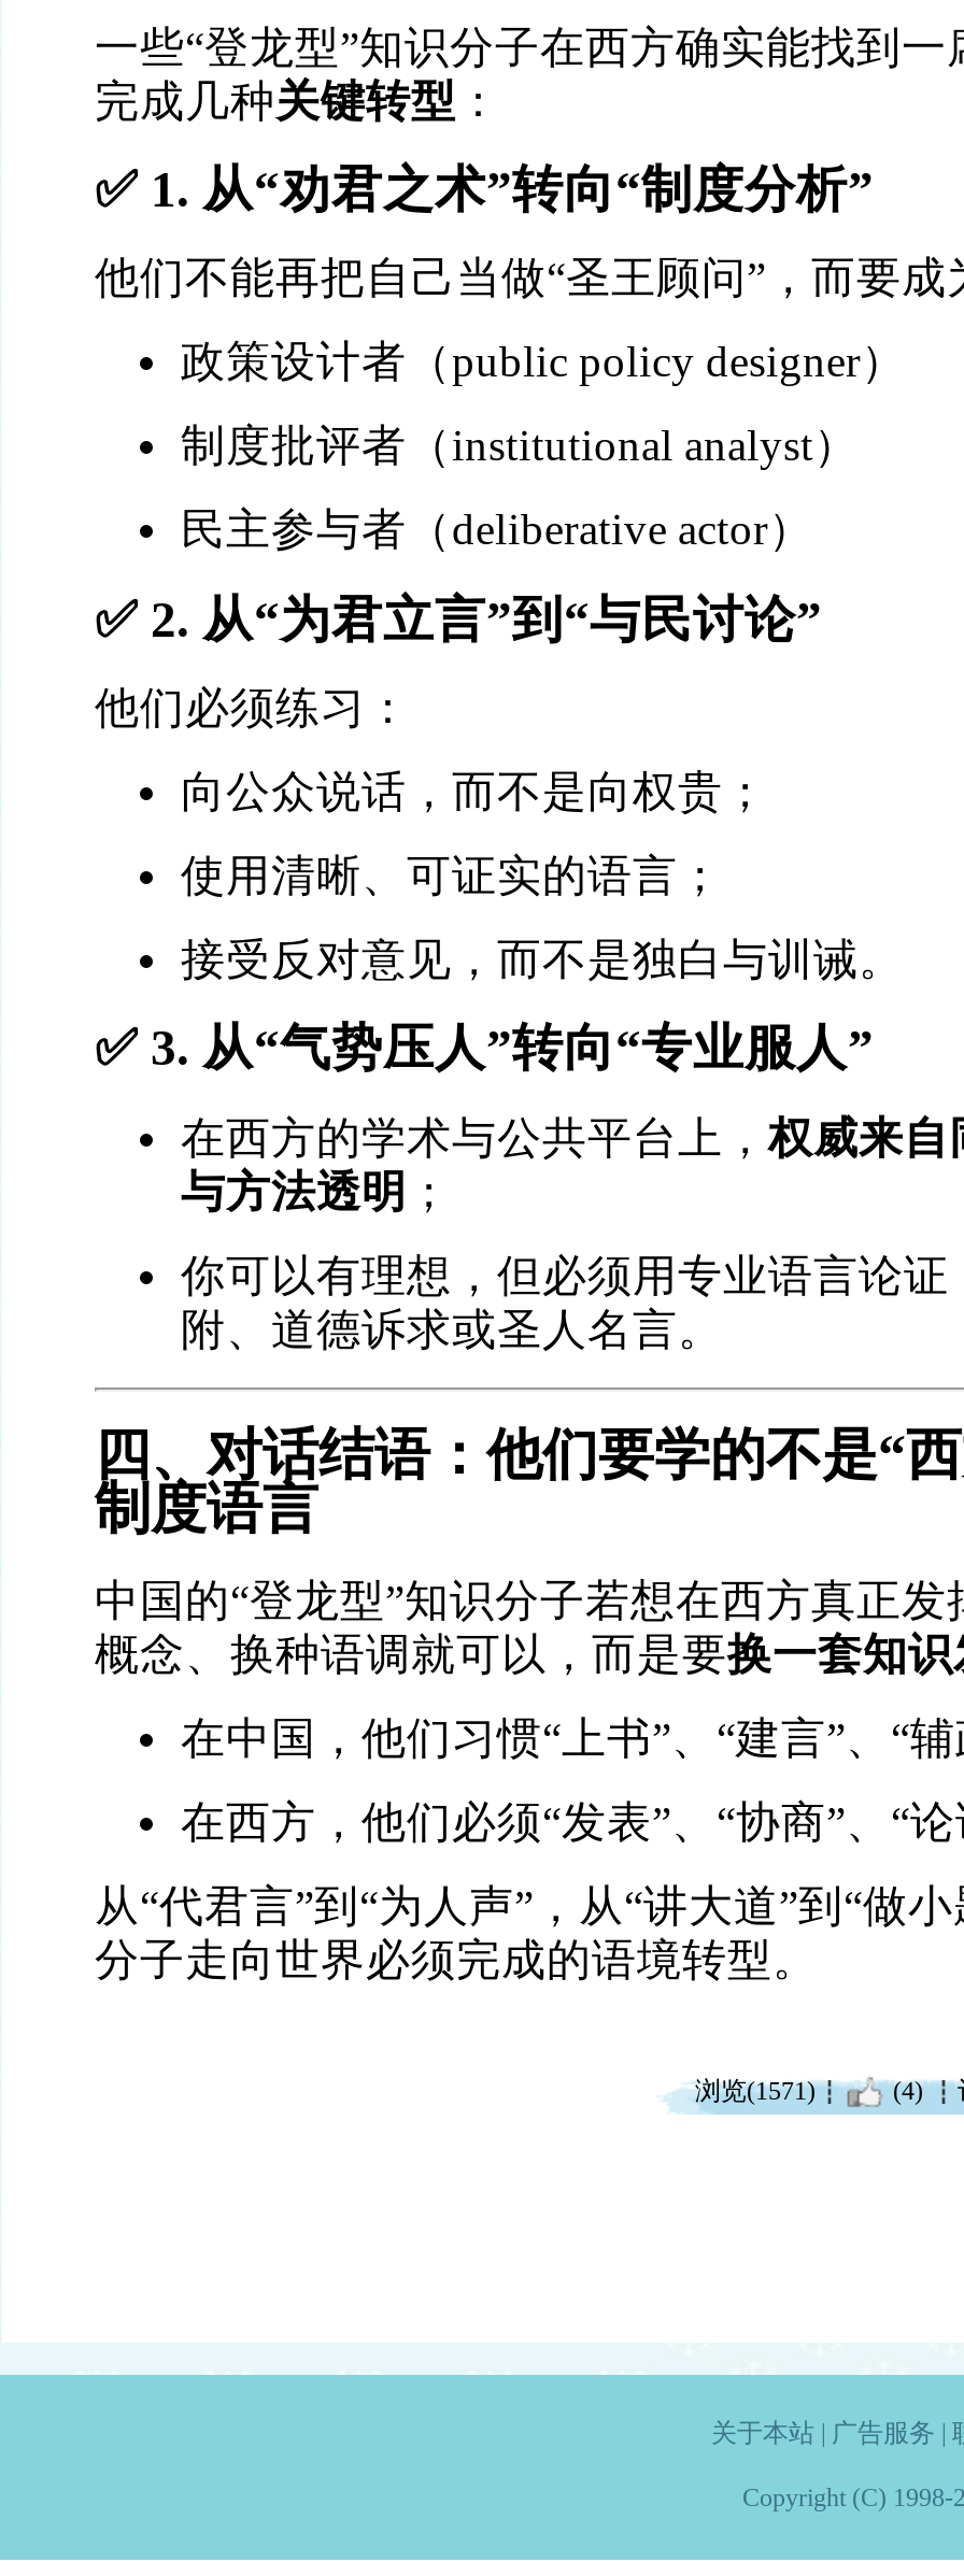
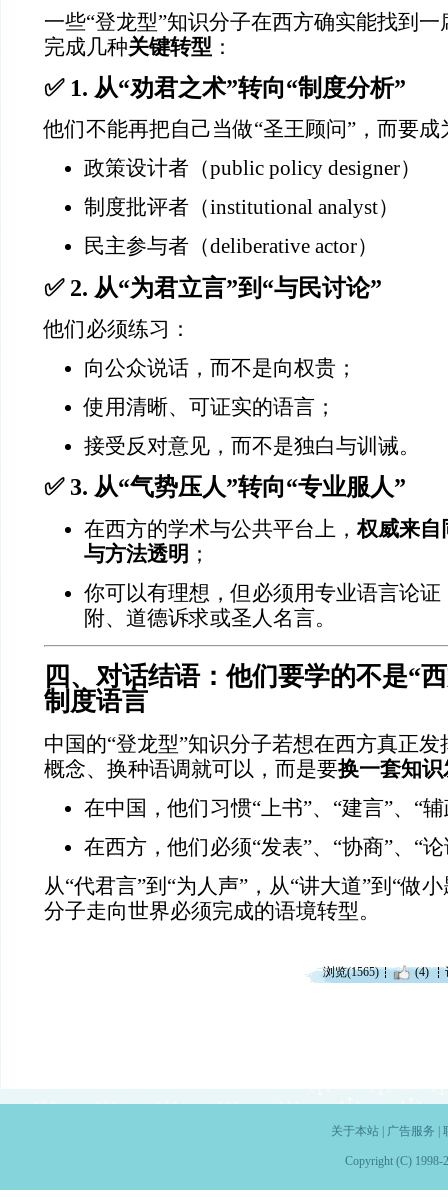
- 浏览(1571)
+ 浏览(1565)
